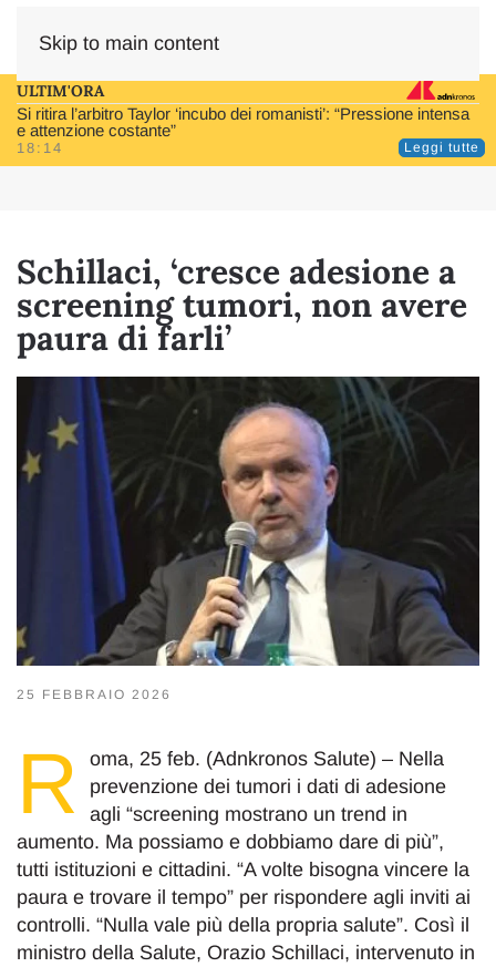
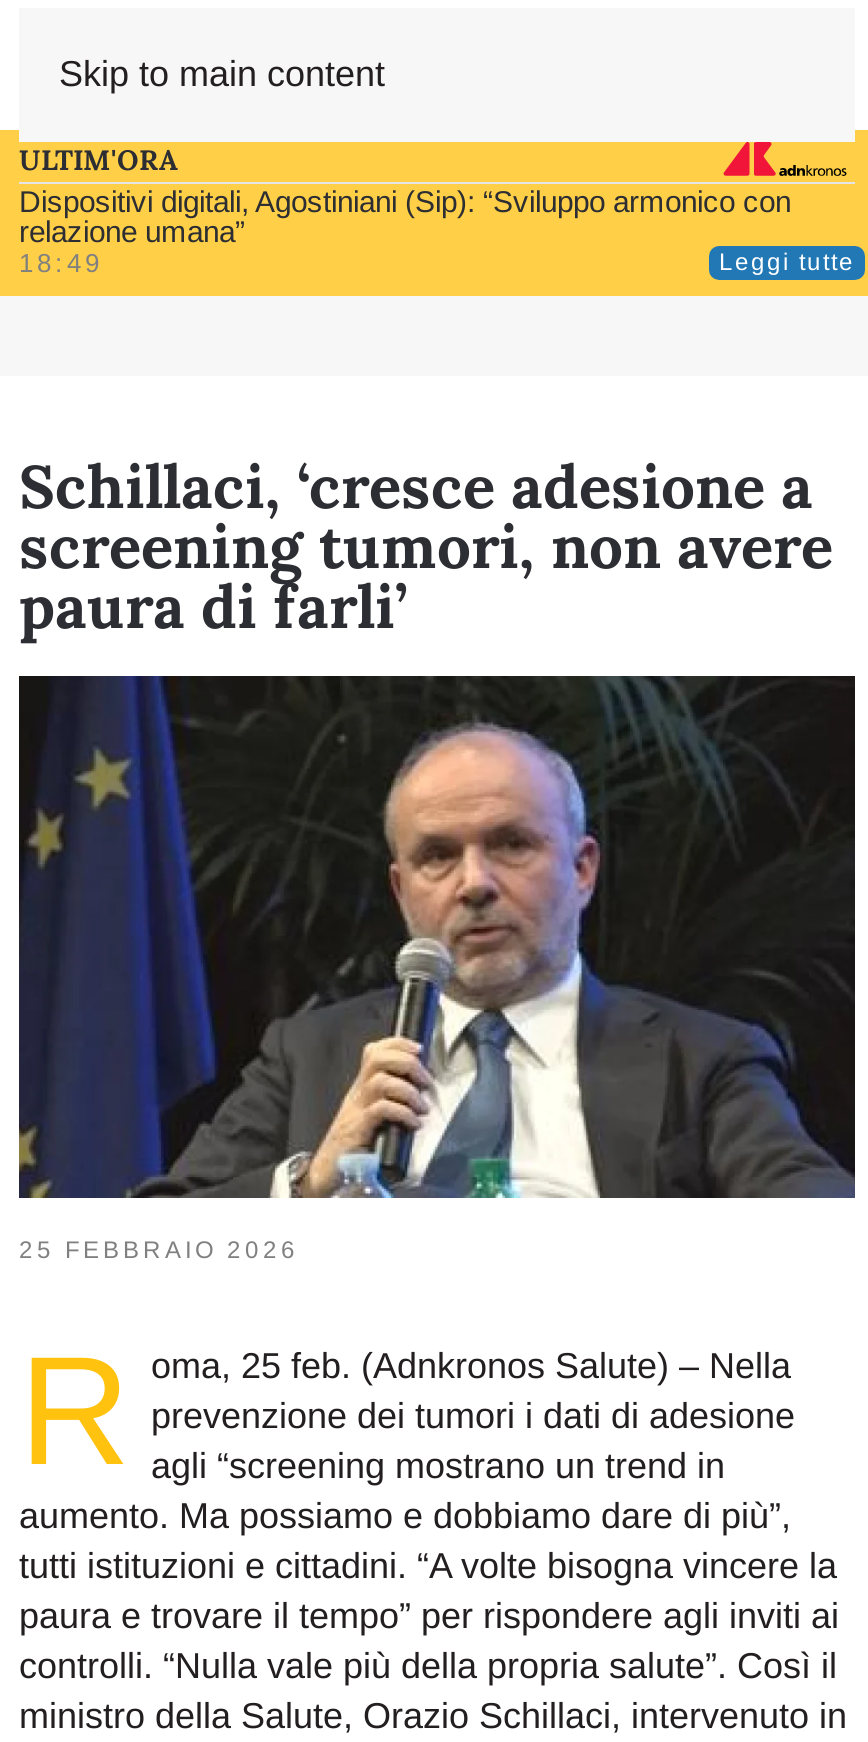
- Si ritira l’arbitro Taylor ‘incubo dei romanisti’: “Pressione intensa
- e attenzione costante”
- 18:14
+ Dispositivi digitali, Agostiniani (Sip): “Sviluppo armonico con
+ relazione umana”
+ 18:49
